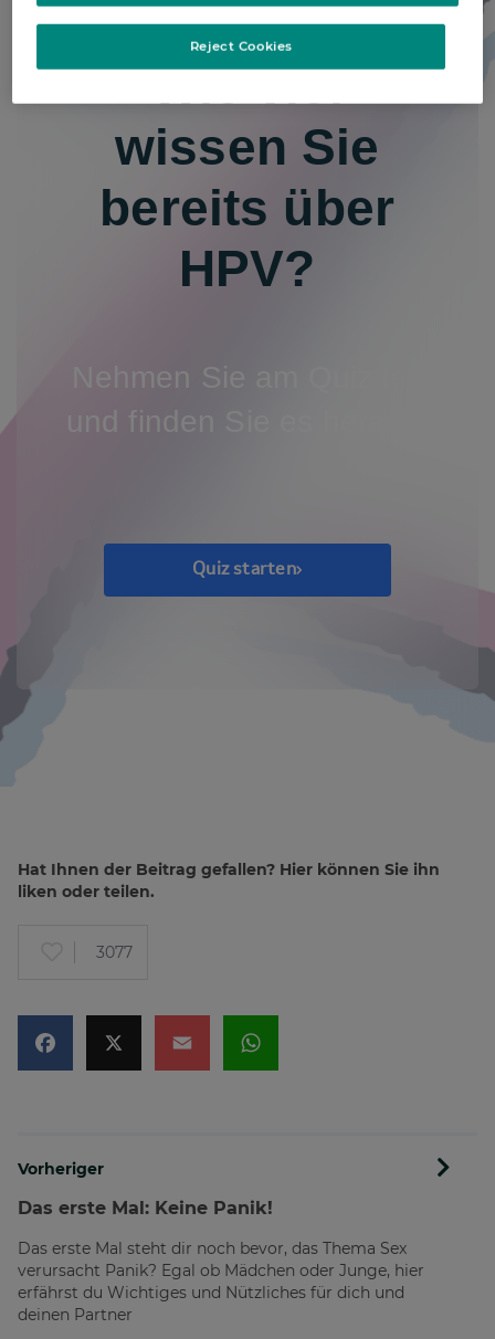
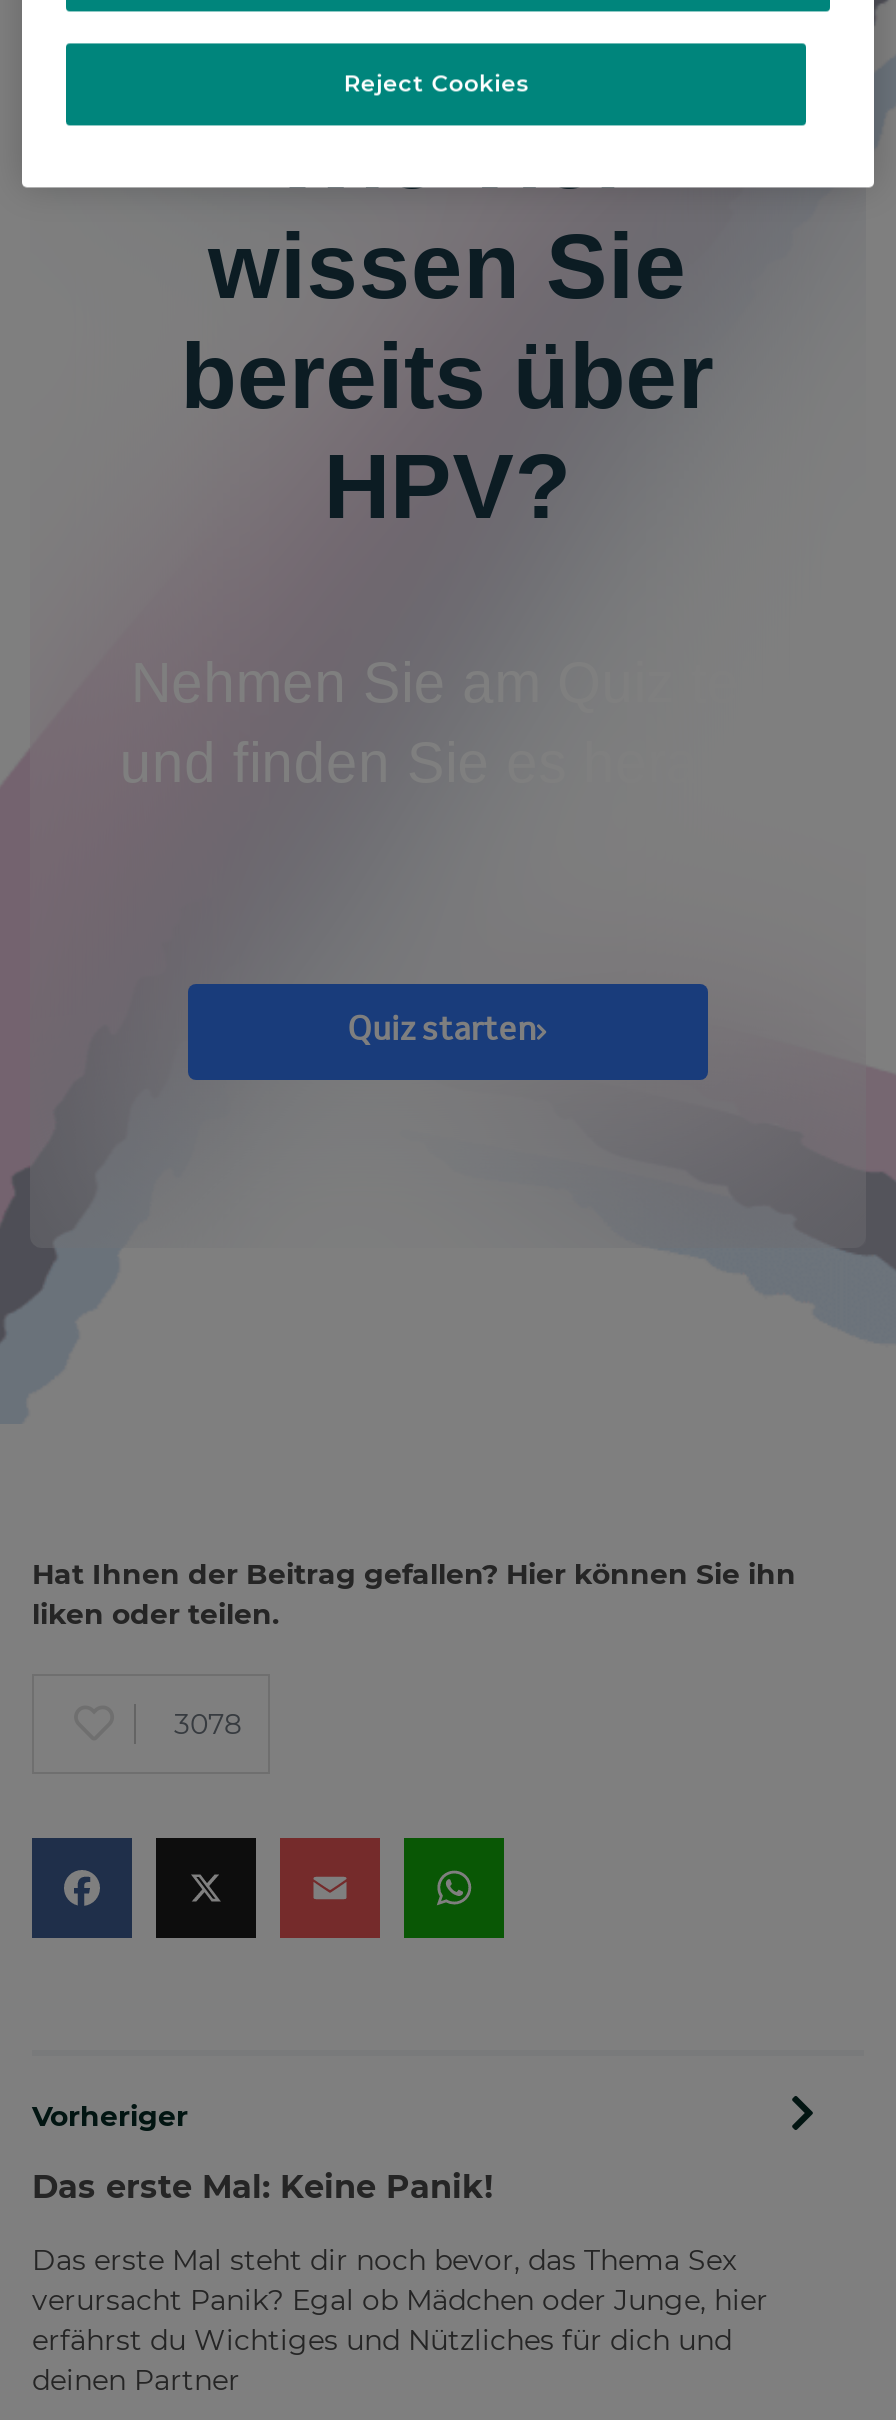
- 3077
+ 3078
